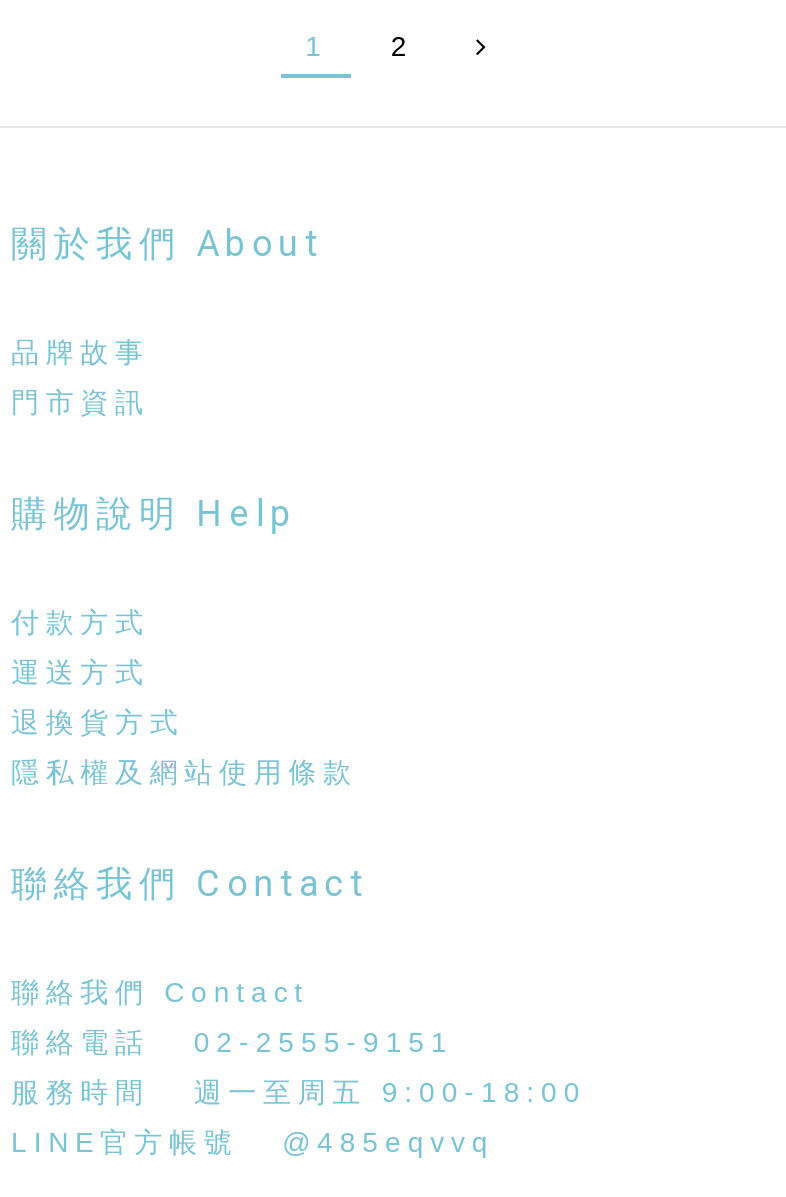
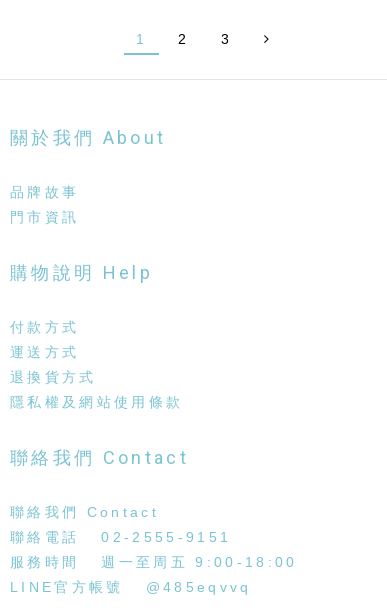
+ 3
